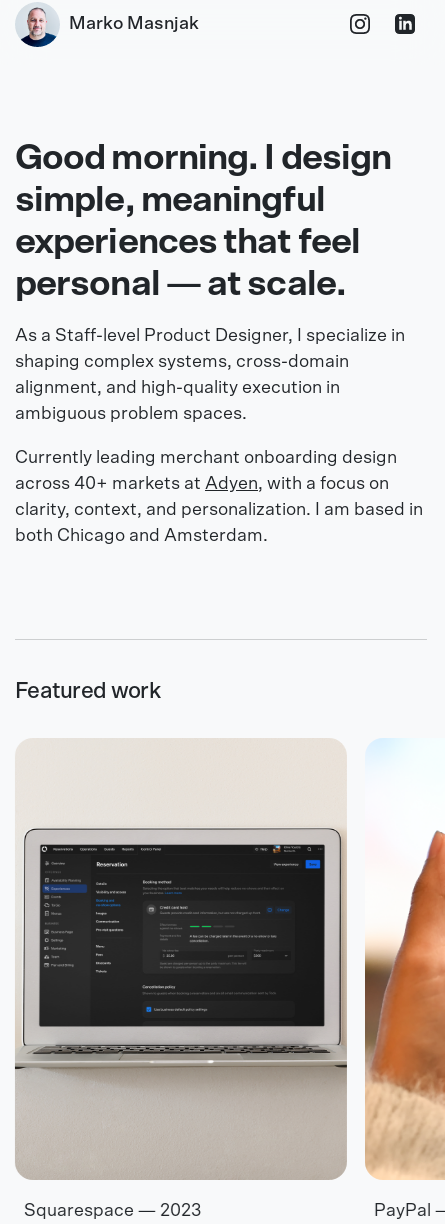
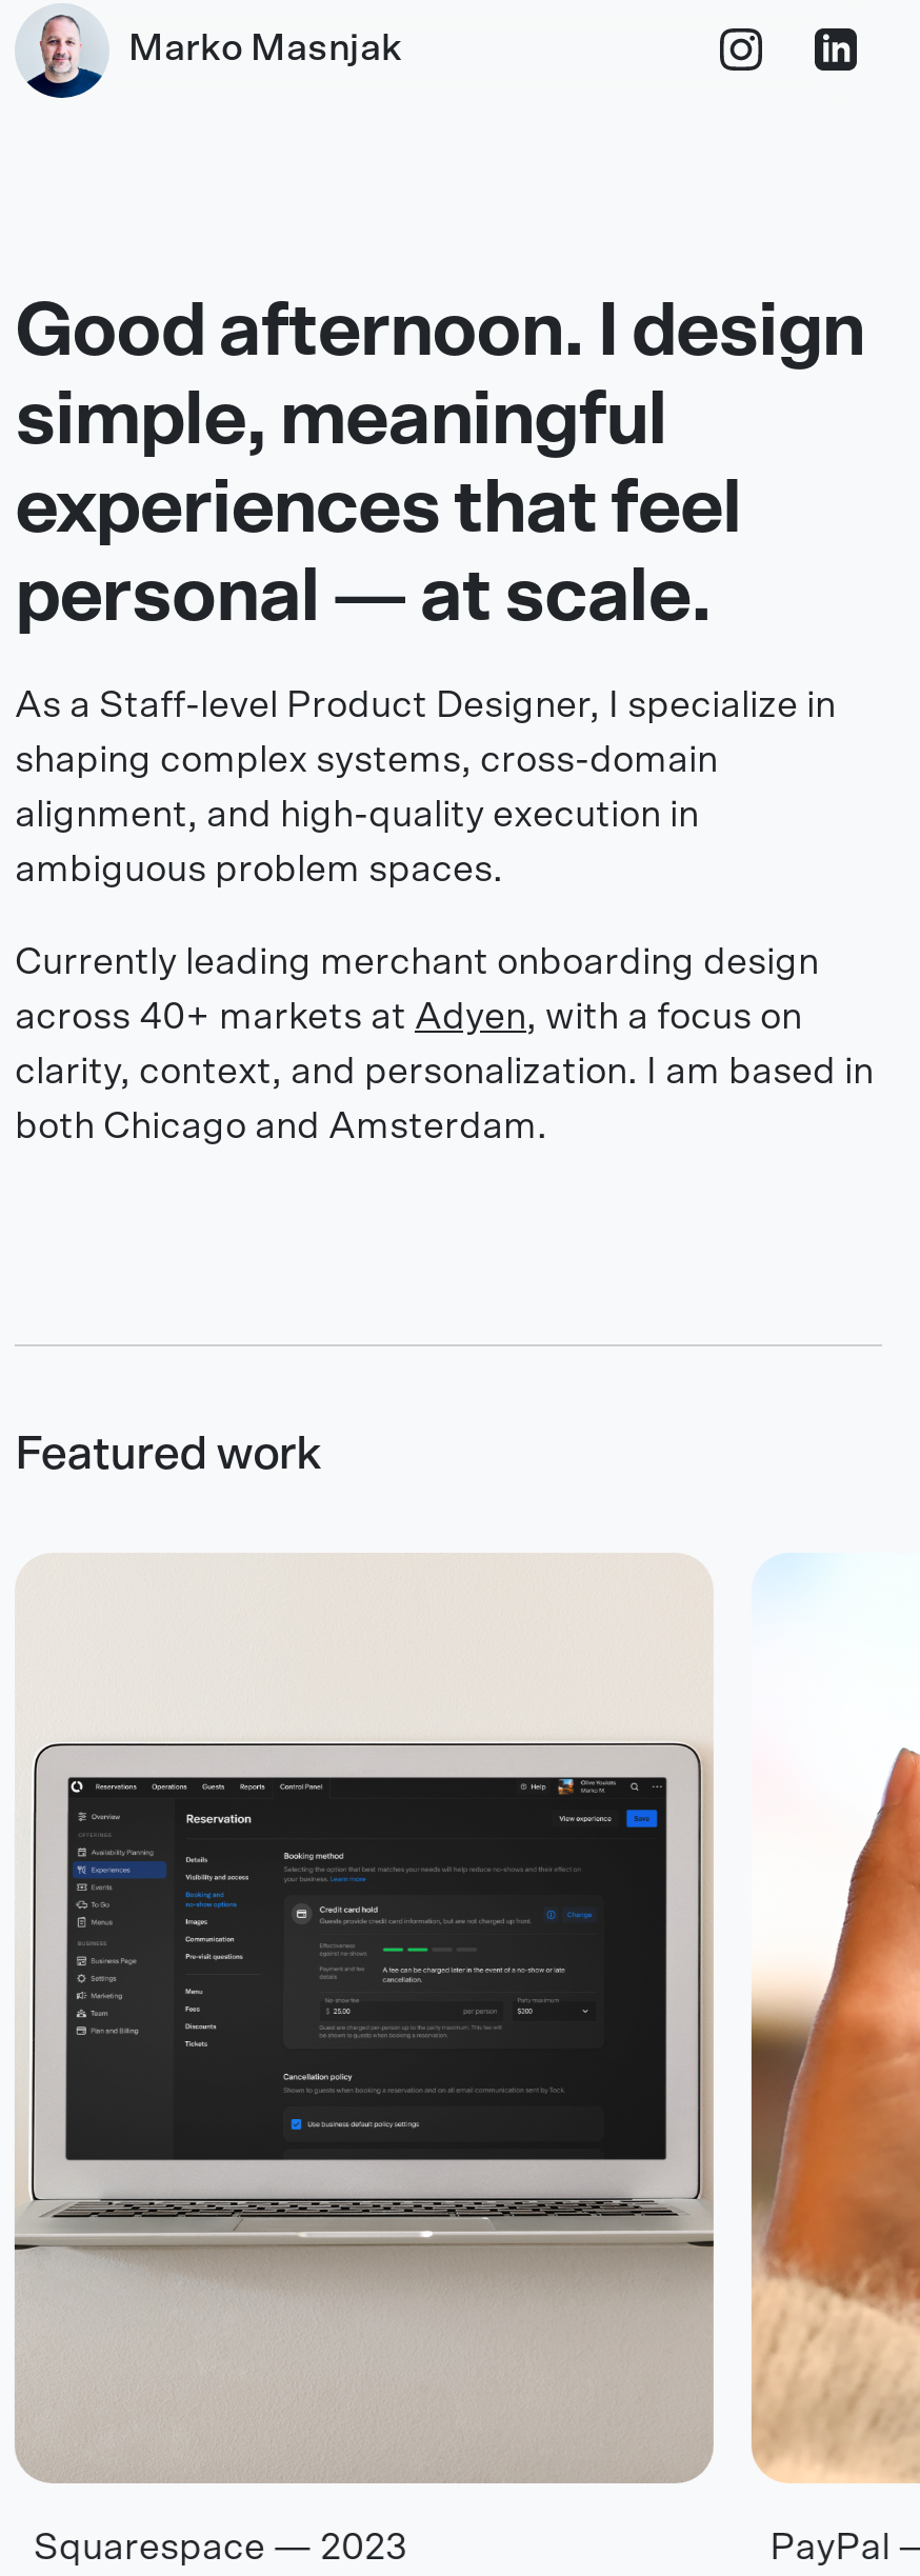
- Good morning. I design
+ Good afternoon. I design
